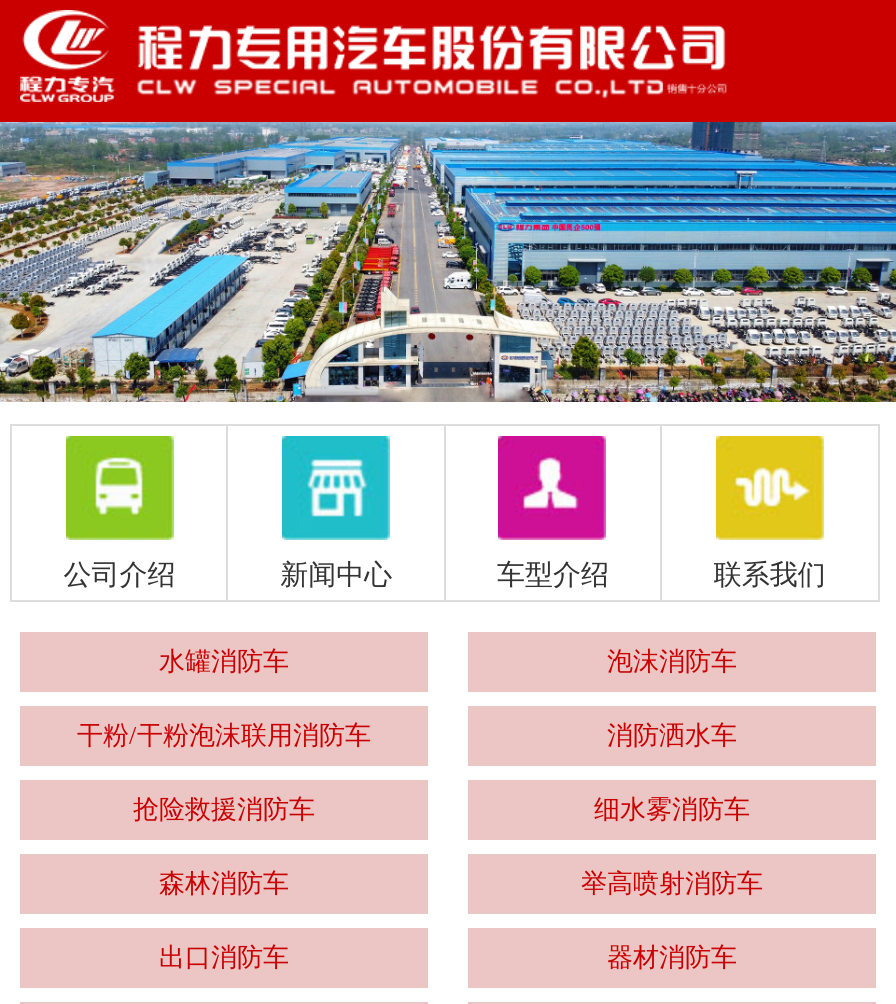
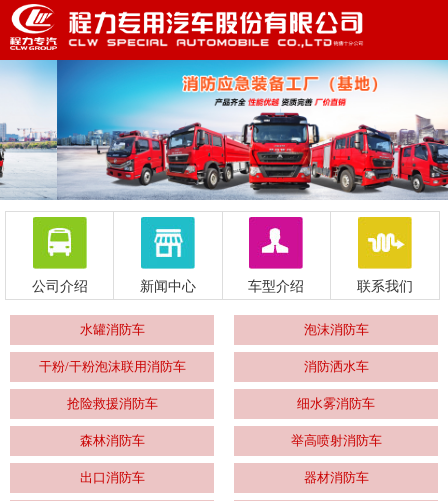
- [image]
+ [image]
